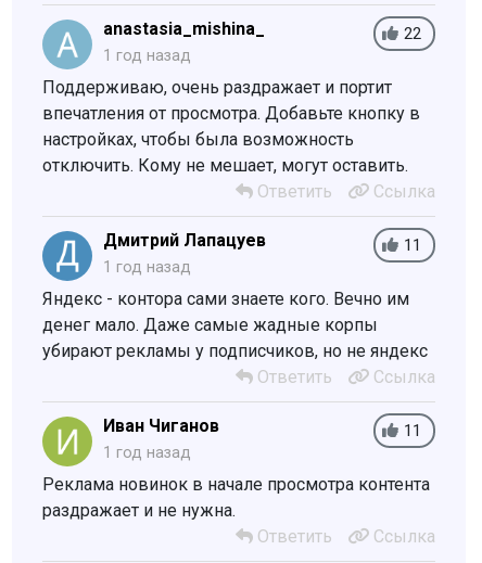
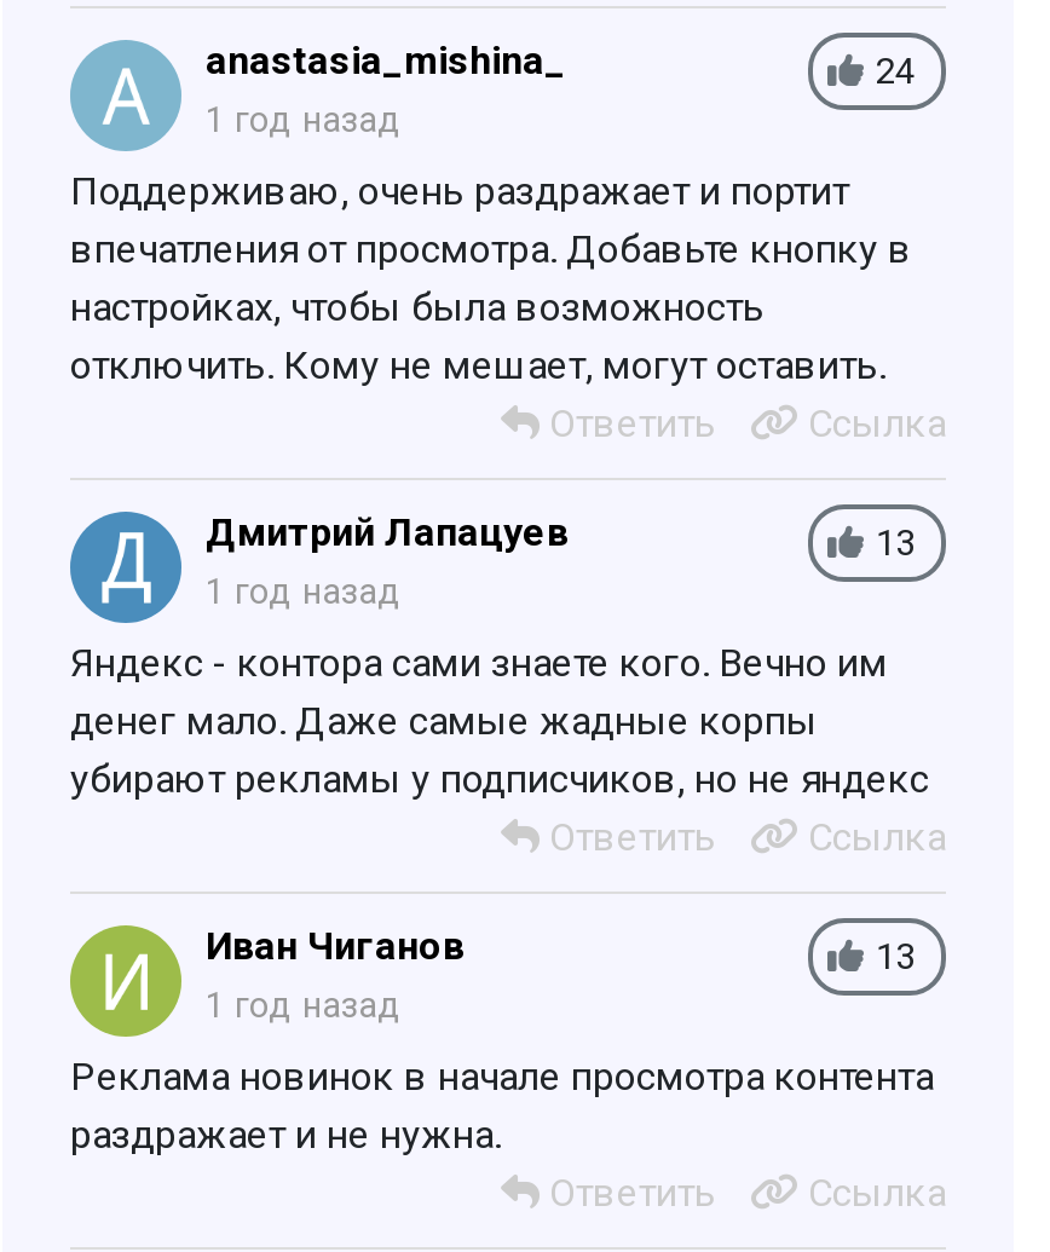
- 22
+ 24

- 11
+ 13

- 11
+ 13
